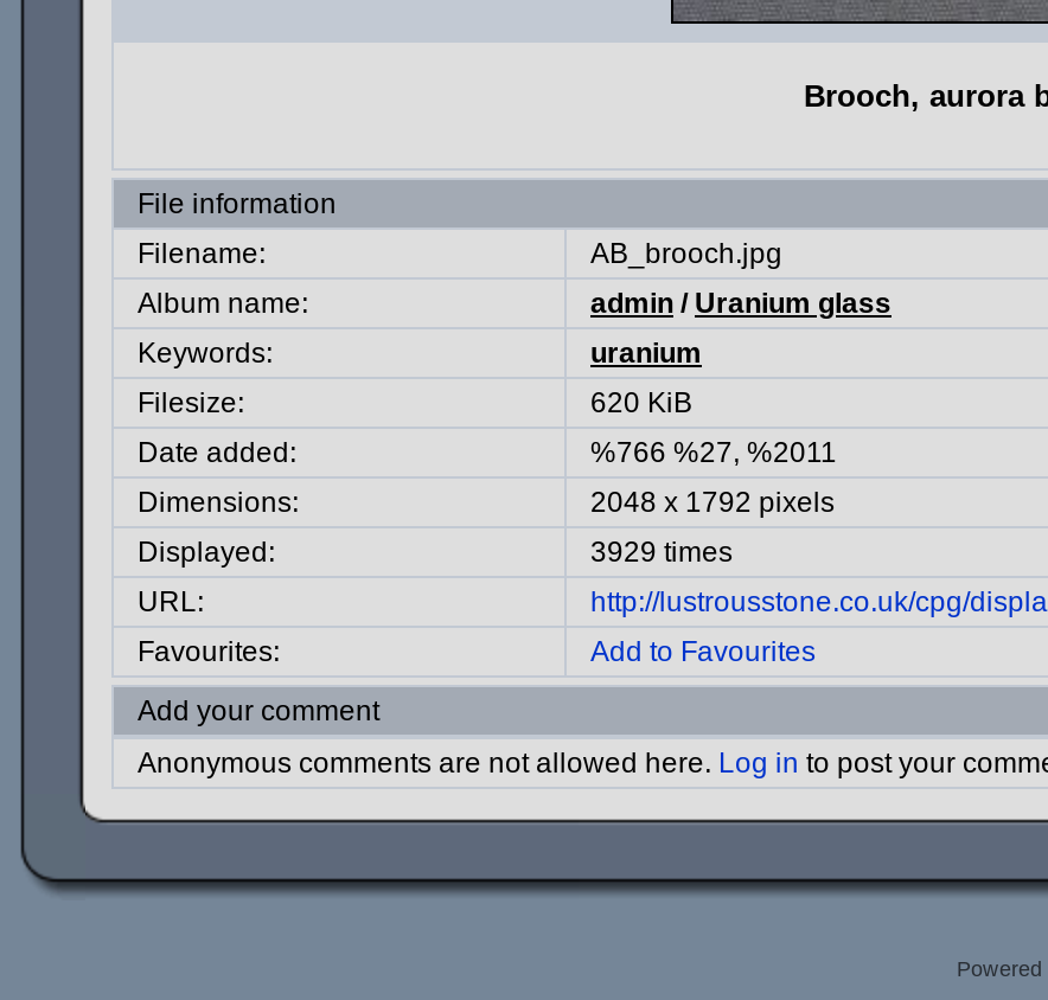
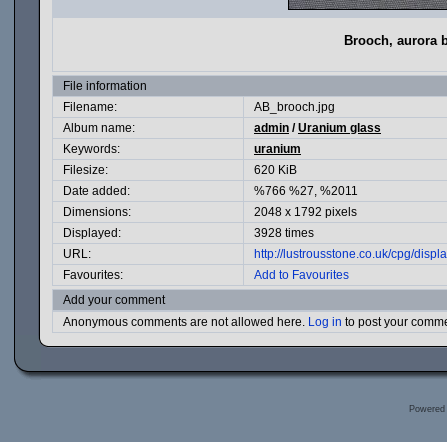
- 3929 times
+ 3928 times
